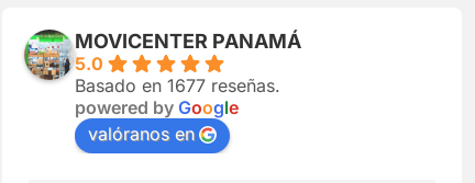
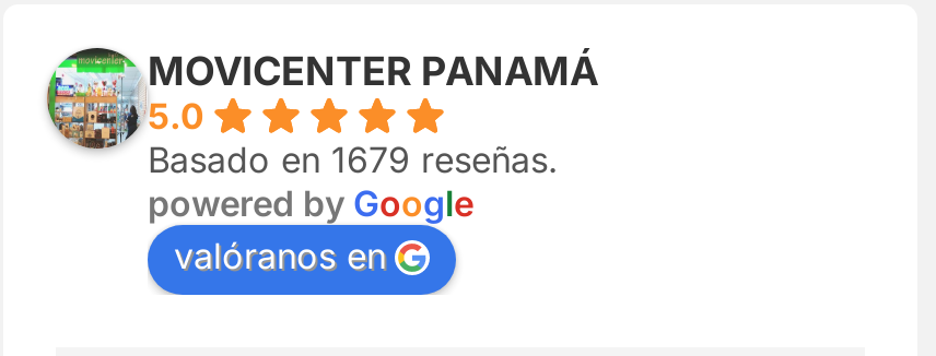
- Basado en 1677 reseñas.
+ Basado en 1679 reseñas.
